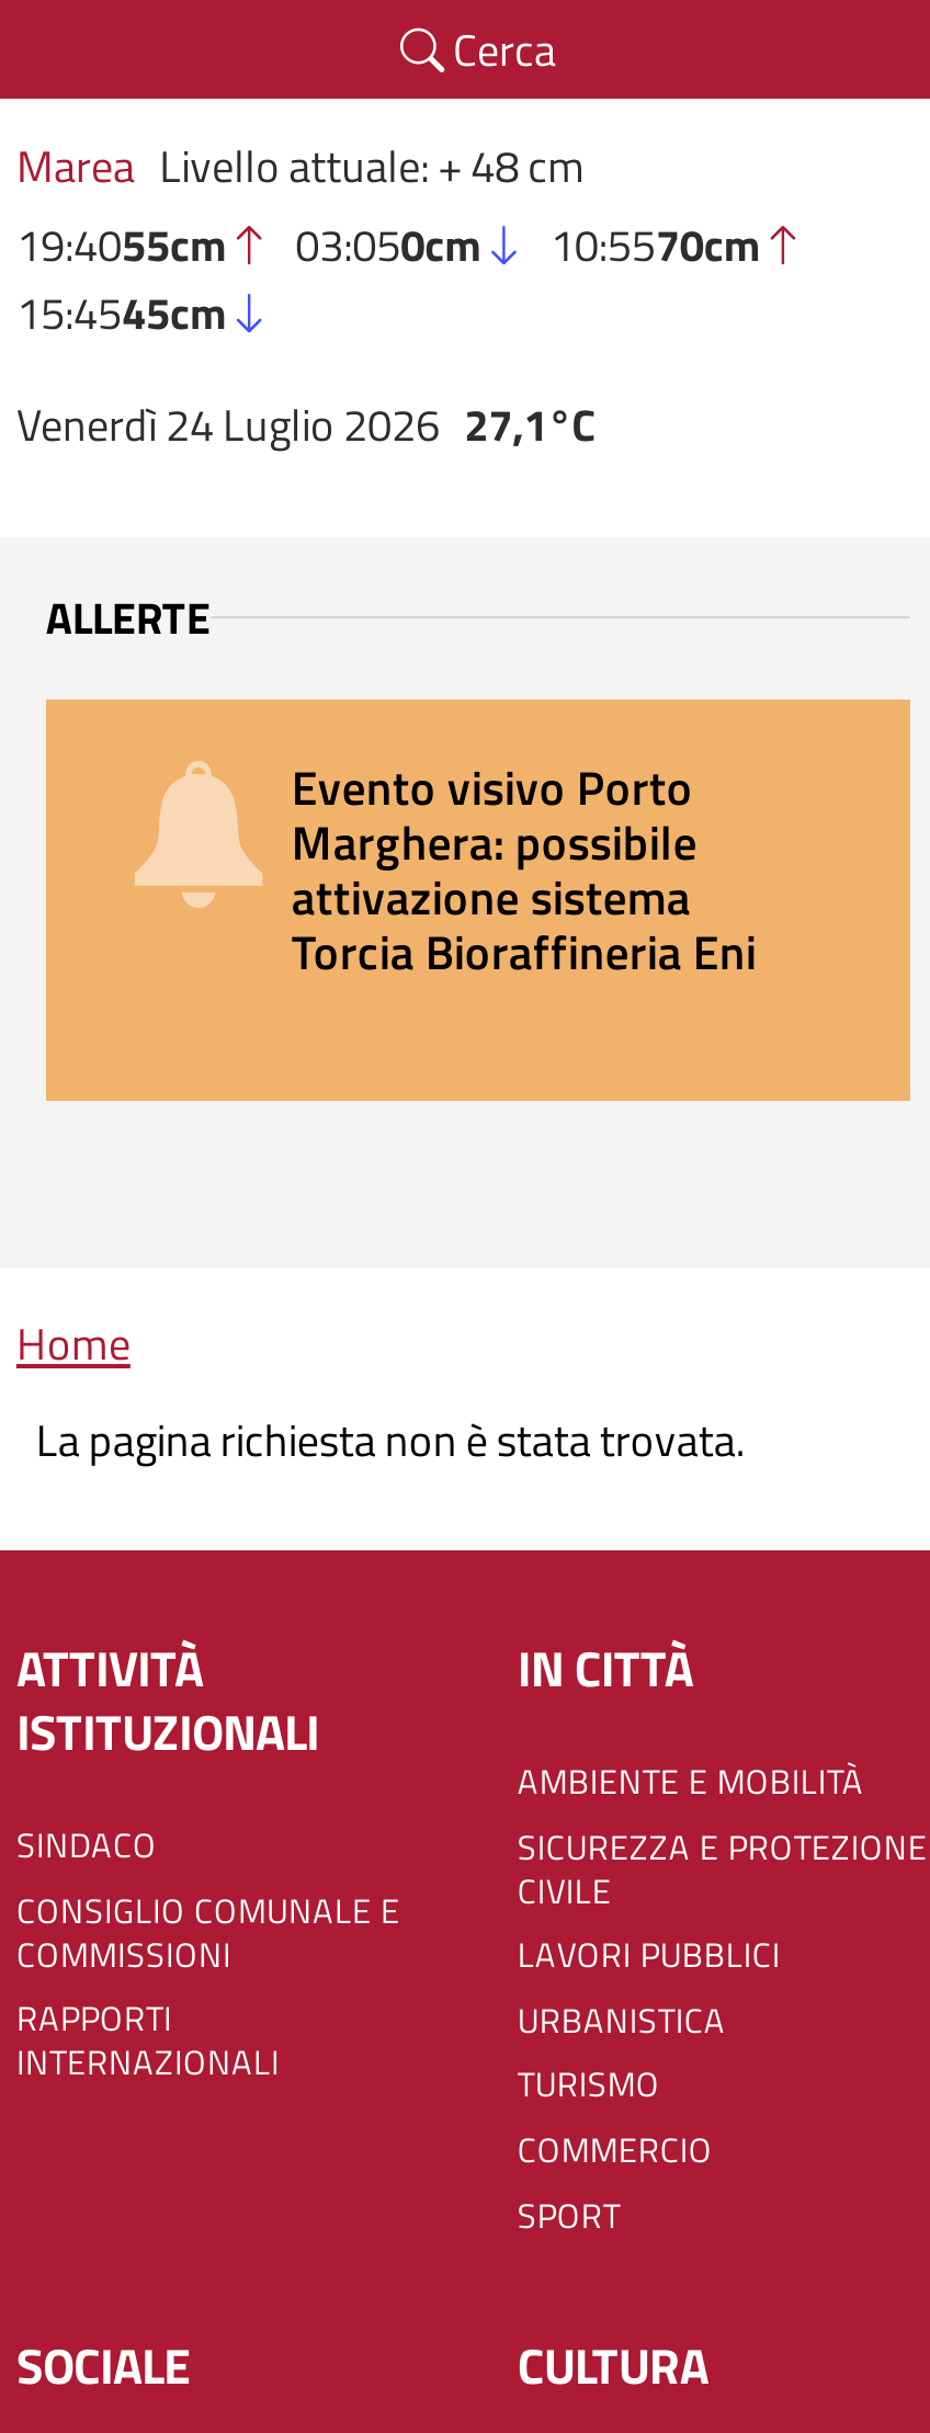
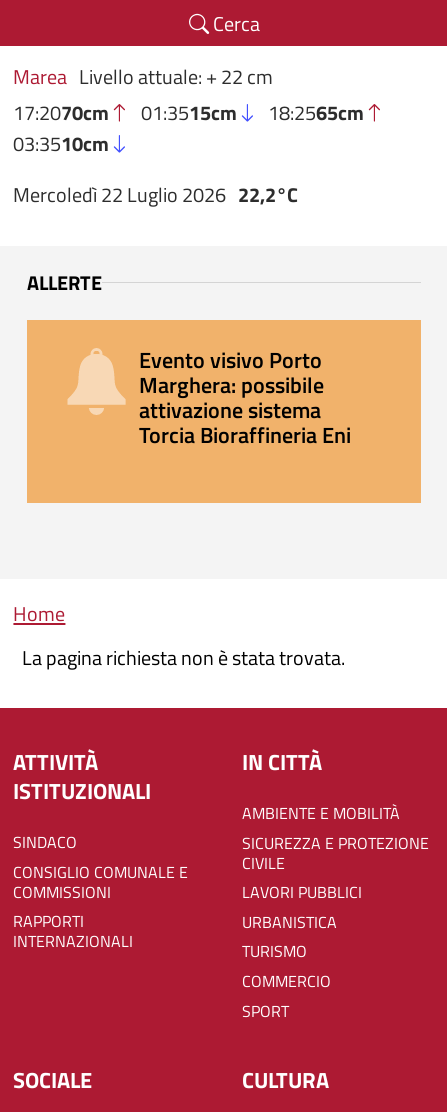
- Marea Livello attuale: + 48 cm
- 19:4055cm
- 03:050cm
- 10:5570cm
- 15:4545cm
+ Marea Livello attuale: + 22 cm
+ 17:2070cm
+ 01:3515cm
+ 18:2565cm
+ 03:3510cm

- Venerdì 24 Luglio 2026 27,1°C
+ Mercoledì 22 Luglio 2026 22,2°C
